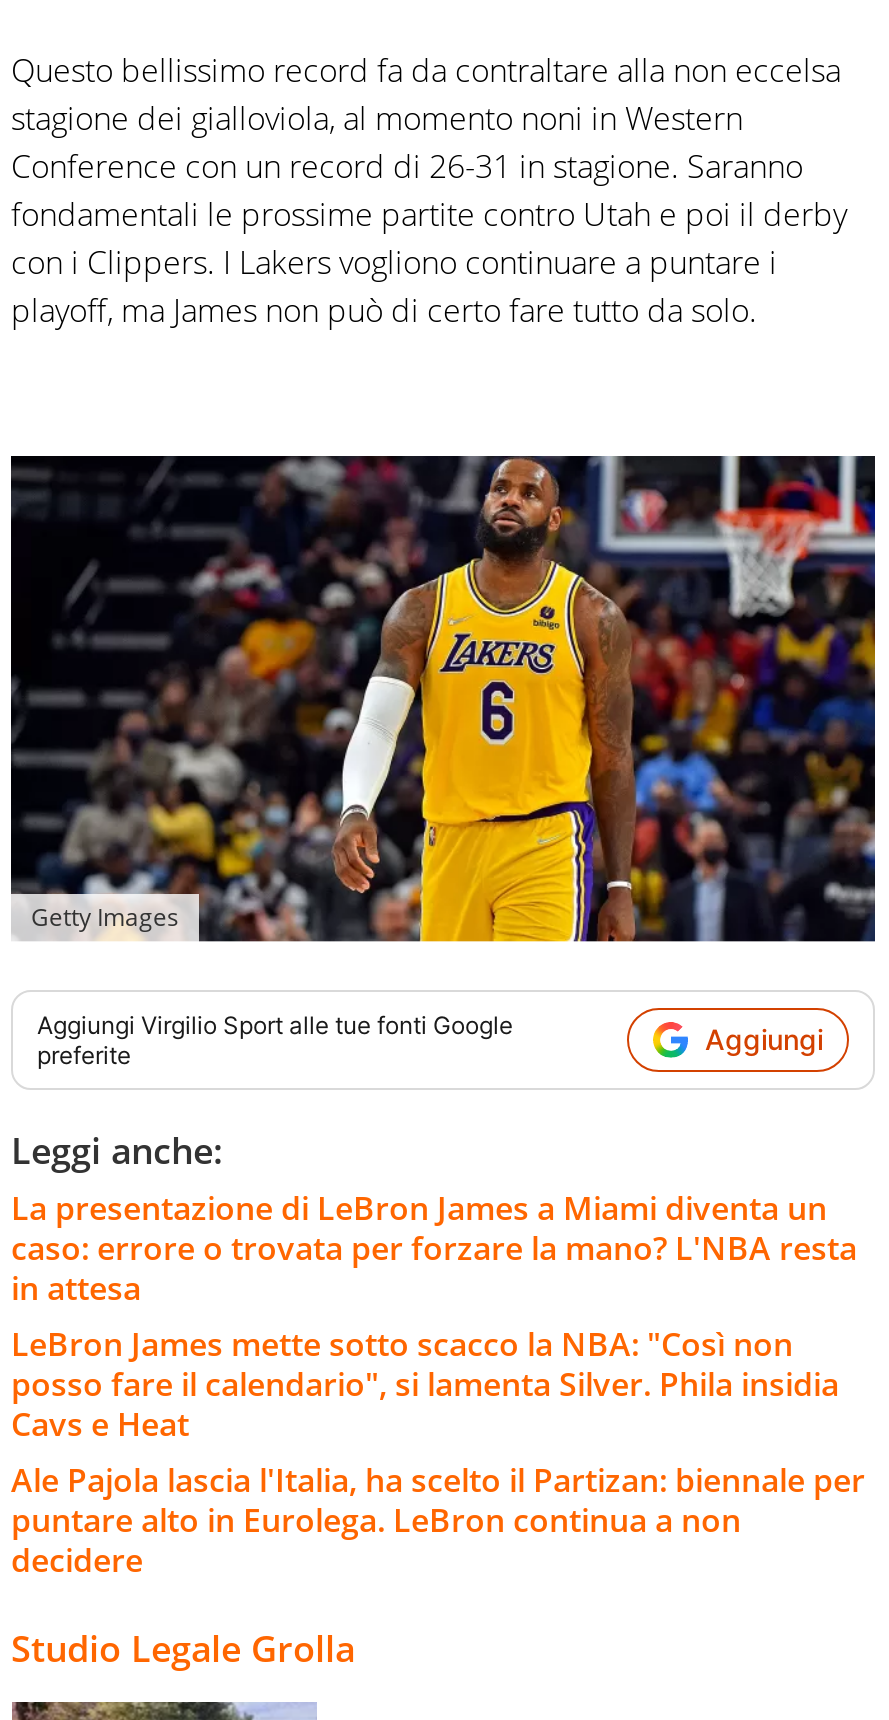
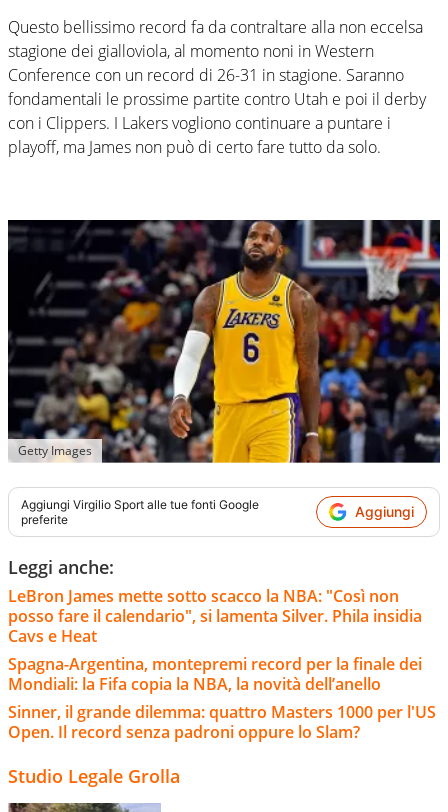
- La presentazione di LeBron James a Miami diventa un
- caso: errore o trovata per forzare la mano? L'NBA resta
- in attesa

moved up: LeBron James mette sotto scacco la NBA: "Così non | posso fare il calendario", si lamenta Silver. Phila insidia | Cavs e Heat

- Ale Pajola lascia l'Italia, ha scelto il Partizan: biennale per
- puntare alto in Eurolega. LeBron continua a non
- decidere
+ Spagna-Argentina, montepremi record per la finale dei
+ Mondiali: la Fifa copia la NBA, la novità dell’anello
+ Sinner, il grande dilemma: quattro Masters 1000 per l'US
+ Open. Il record senza padroni oppure lo Slam?
